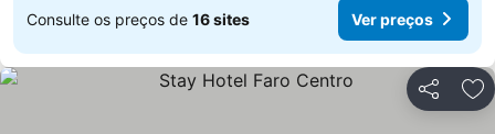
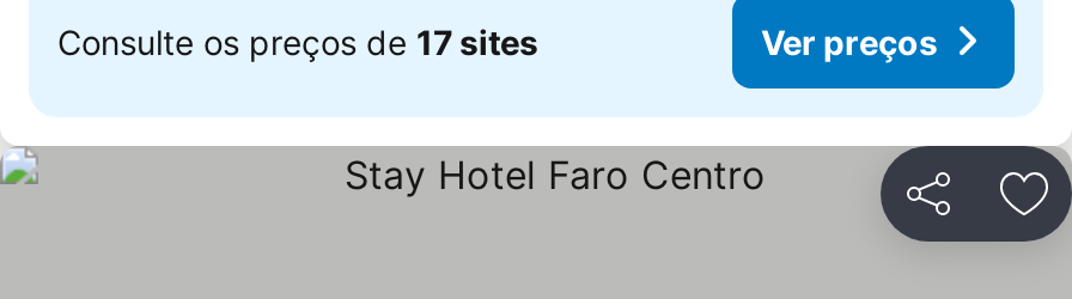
- Consulte os preços de 16 sites
+ Consulte os preços de 17 sites
